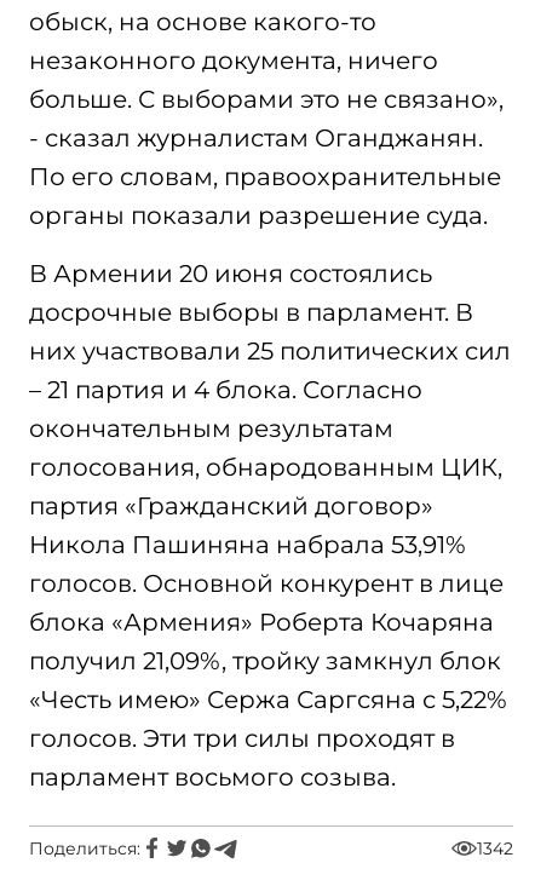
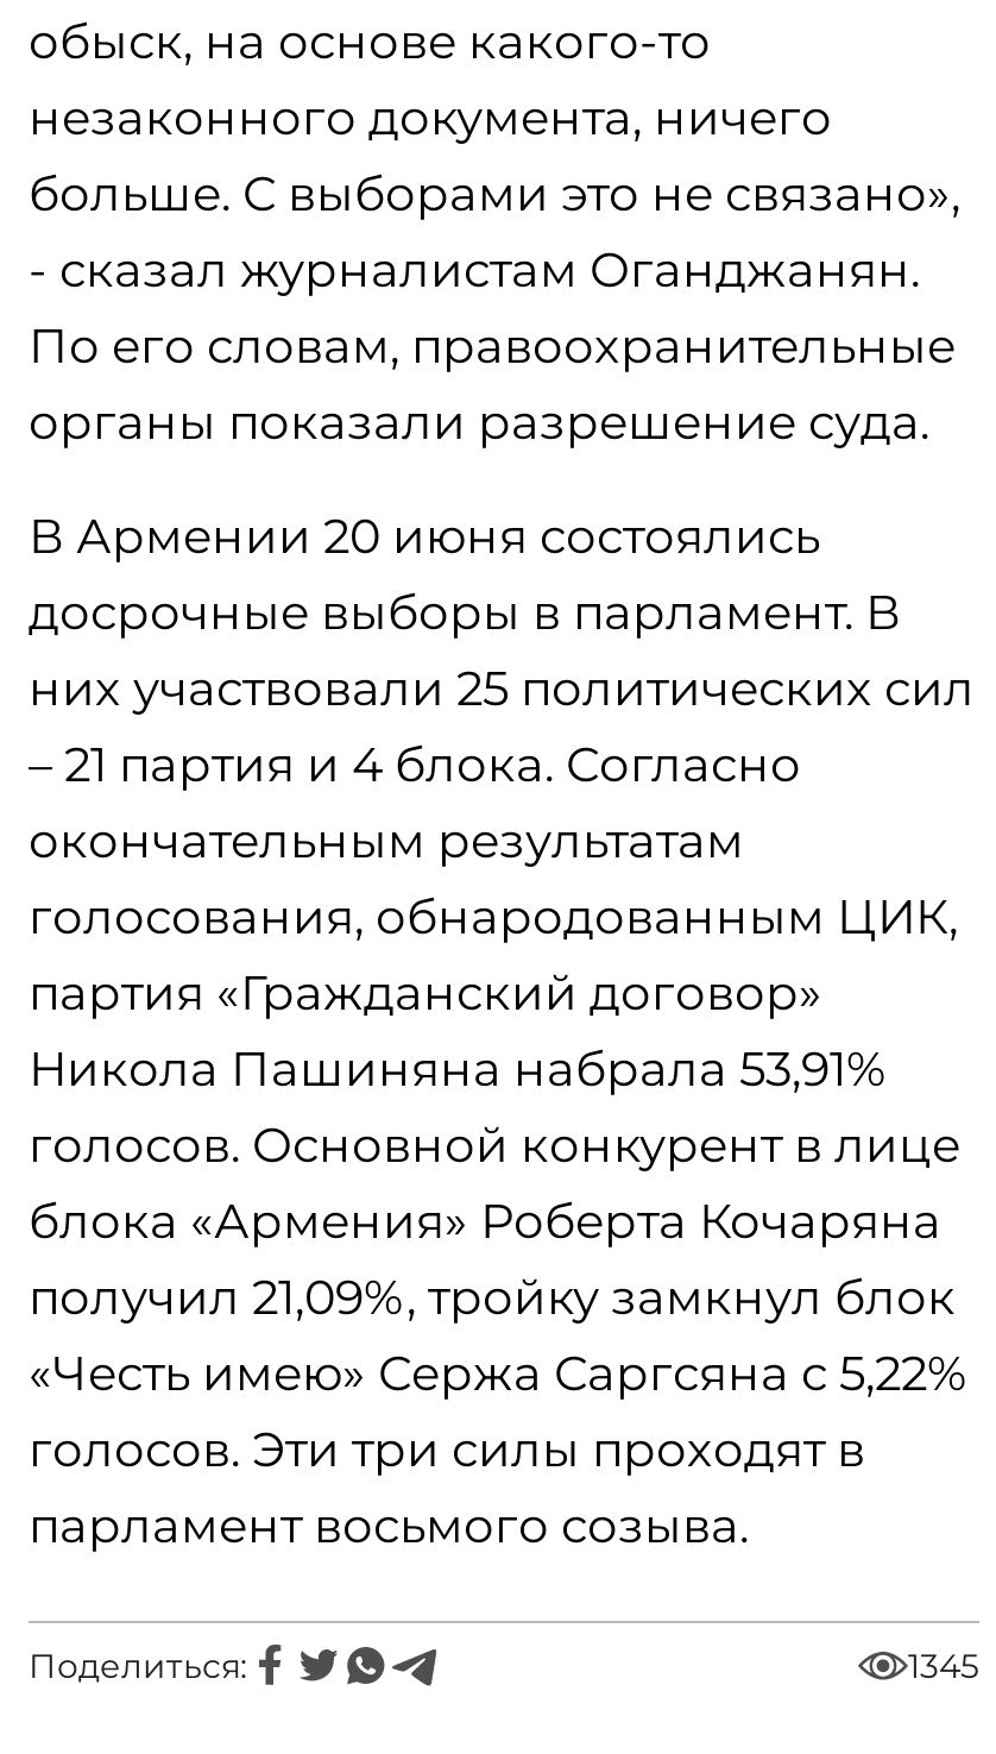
- 1342
+ 1345
